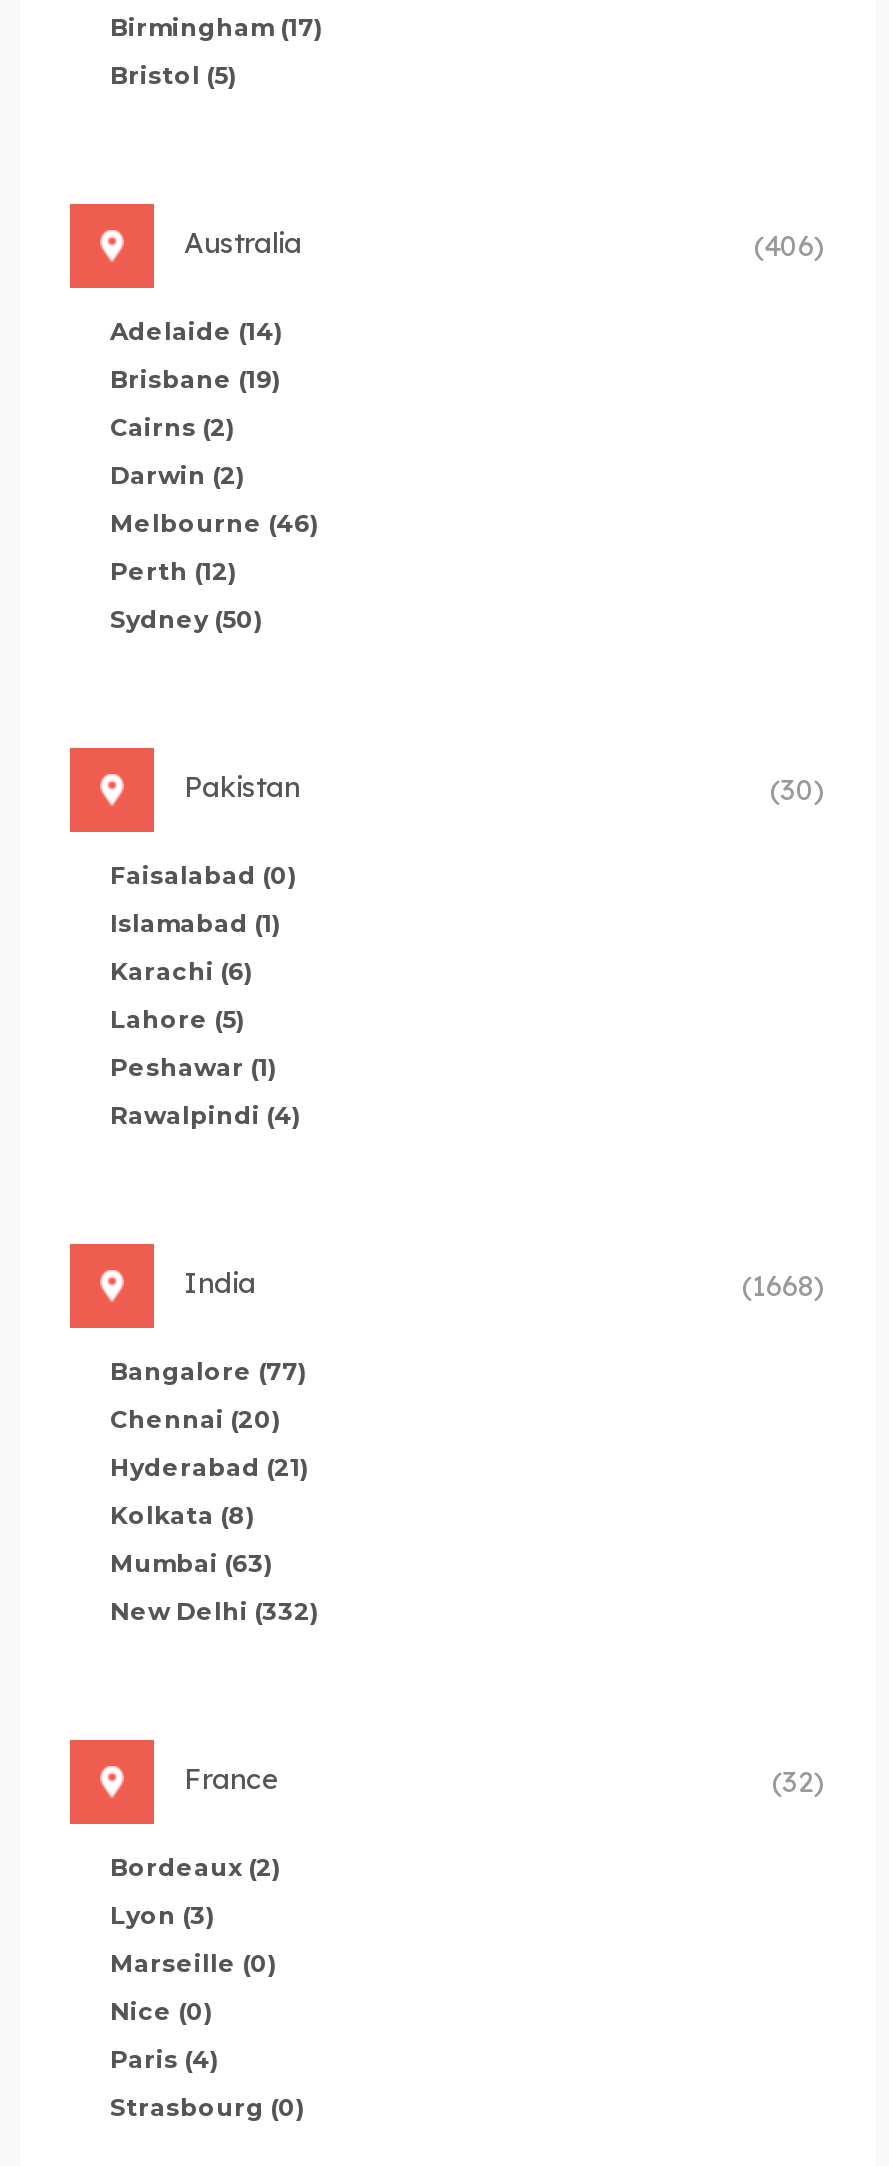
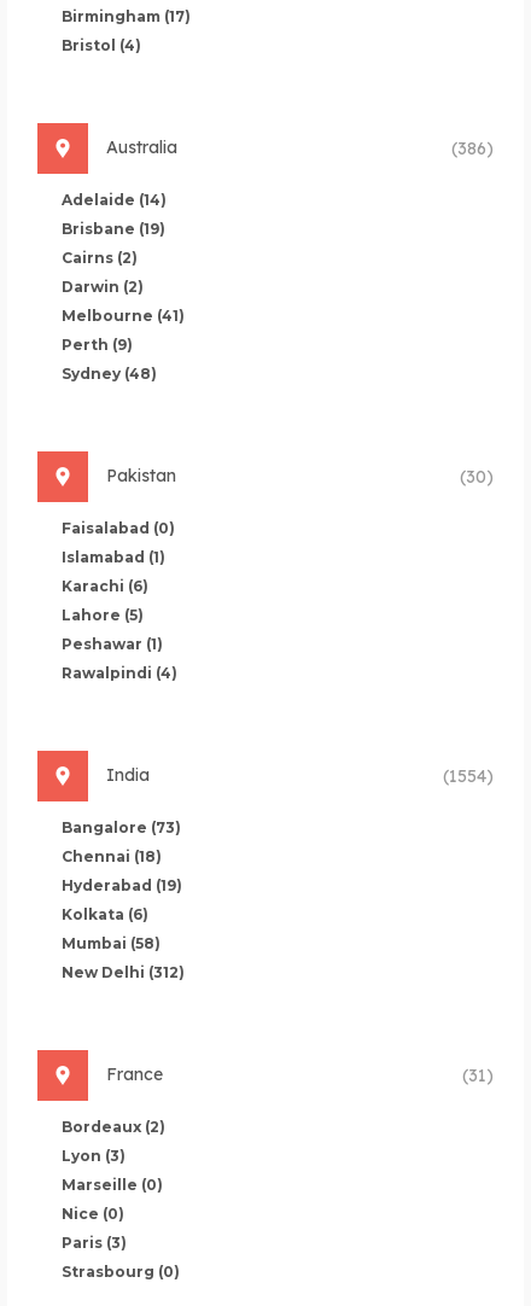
- Bristol (5)
+ Bristol (4)

- (406)
+ (386)

- Melbourne (46)
+ Melbourne (41)

- Perth (12)
+ Perth (9)

- Sydney (50)
+ Sydney (48)

- (1668)
+ (1554)

- Bangalore (77)
+ Bangalore (73)

- Chennai (20)
+ Chennai (18)

- Hyderabad (21)
+ Hyderabad (19)

- Kolkata (8)
+ Kolkata (6)

- Mumbai (63)
+ Mumbai (58)

- New Delhi (332)
+ New Delhi (312)

- (32)
+ (31)

- Paris (4)
+ Paris (3)
